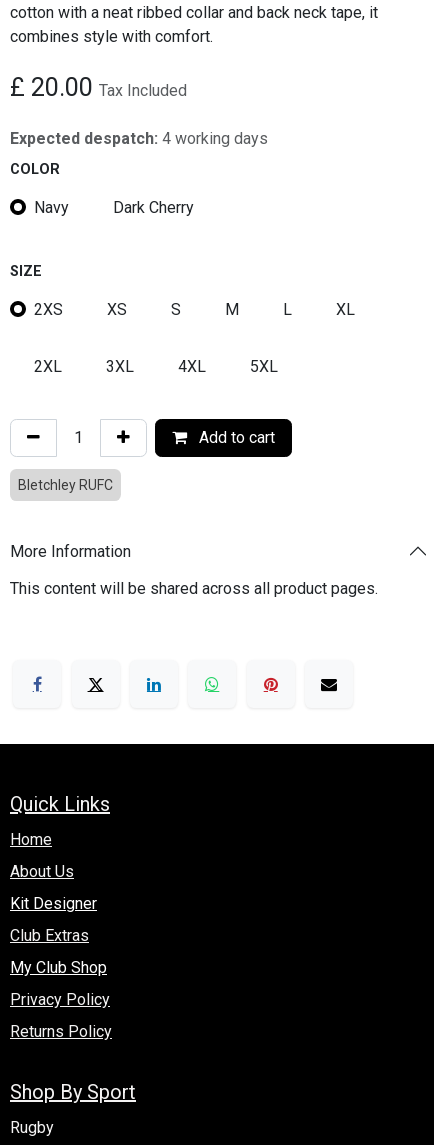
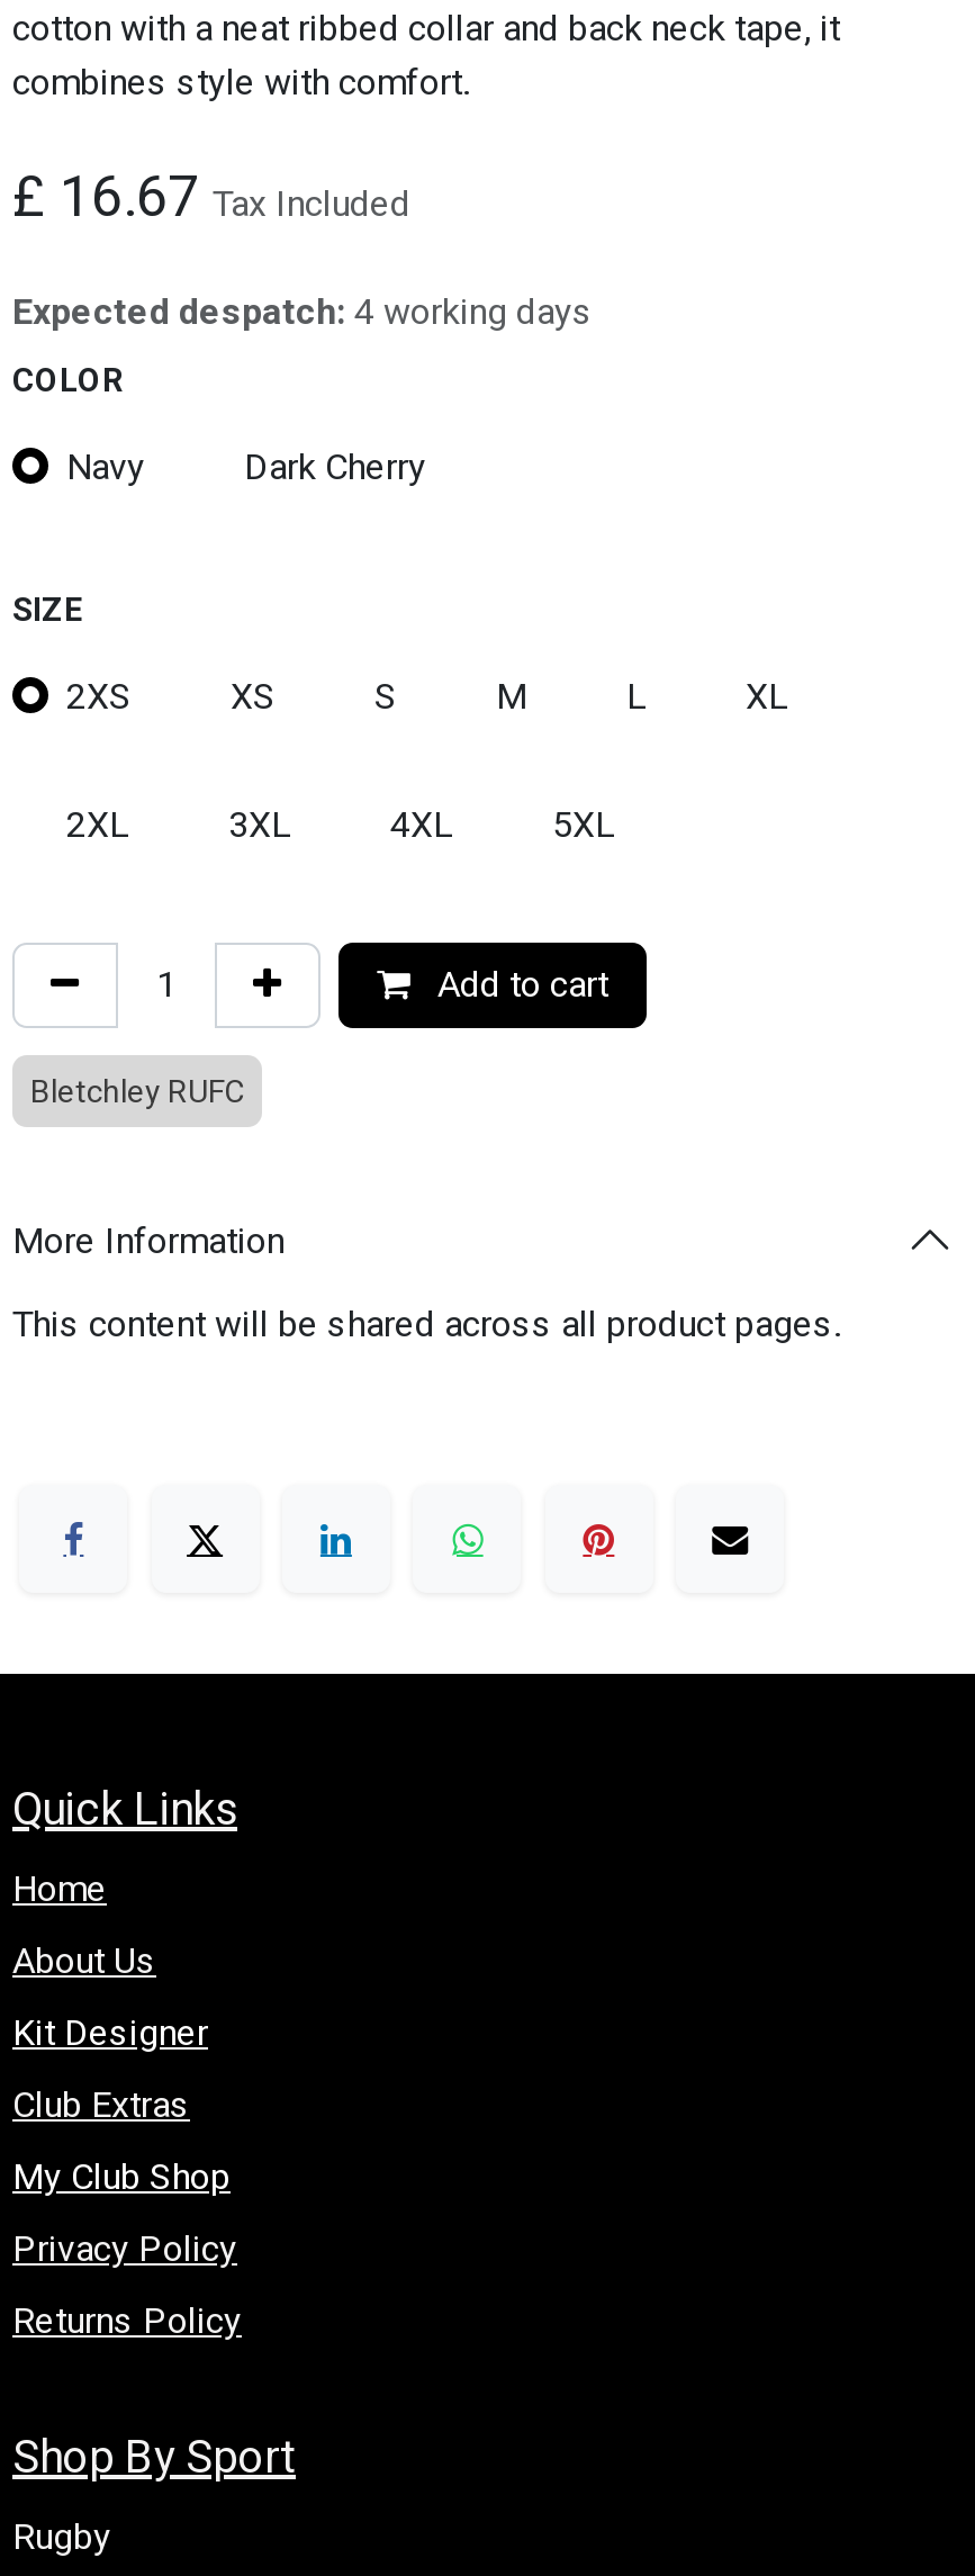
- £20.00 Tax Included
+ £16.67 Tax Included
